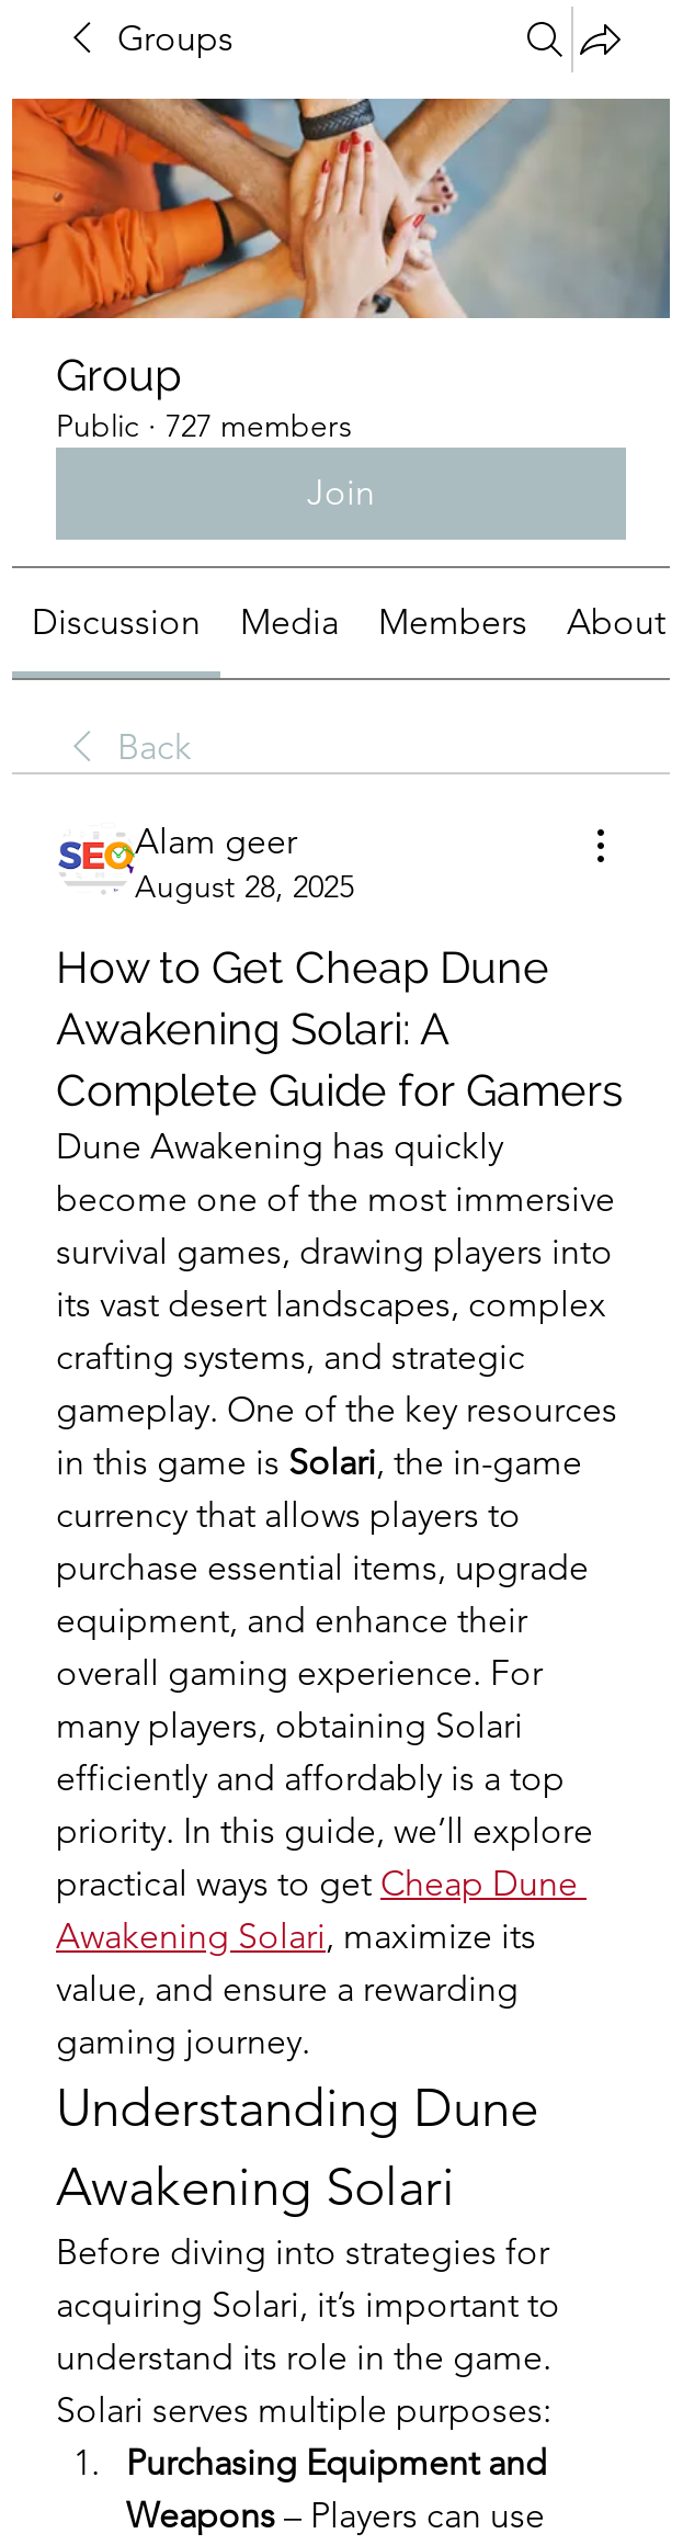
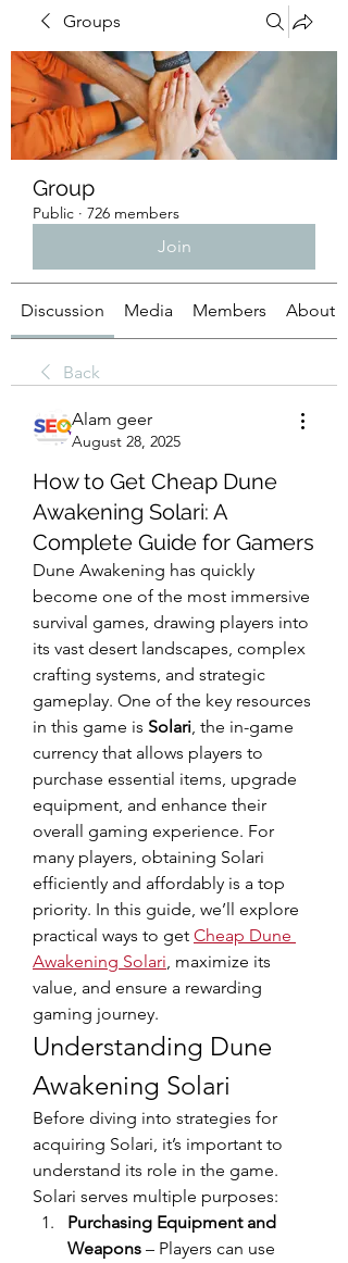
- Public · 727 members
+ Public · 726 members
